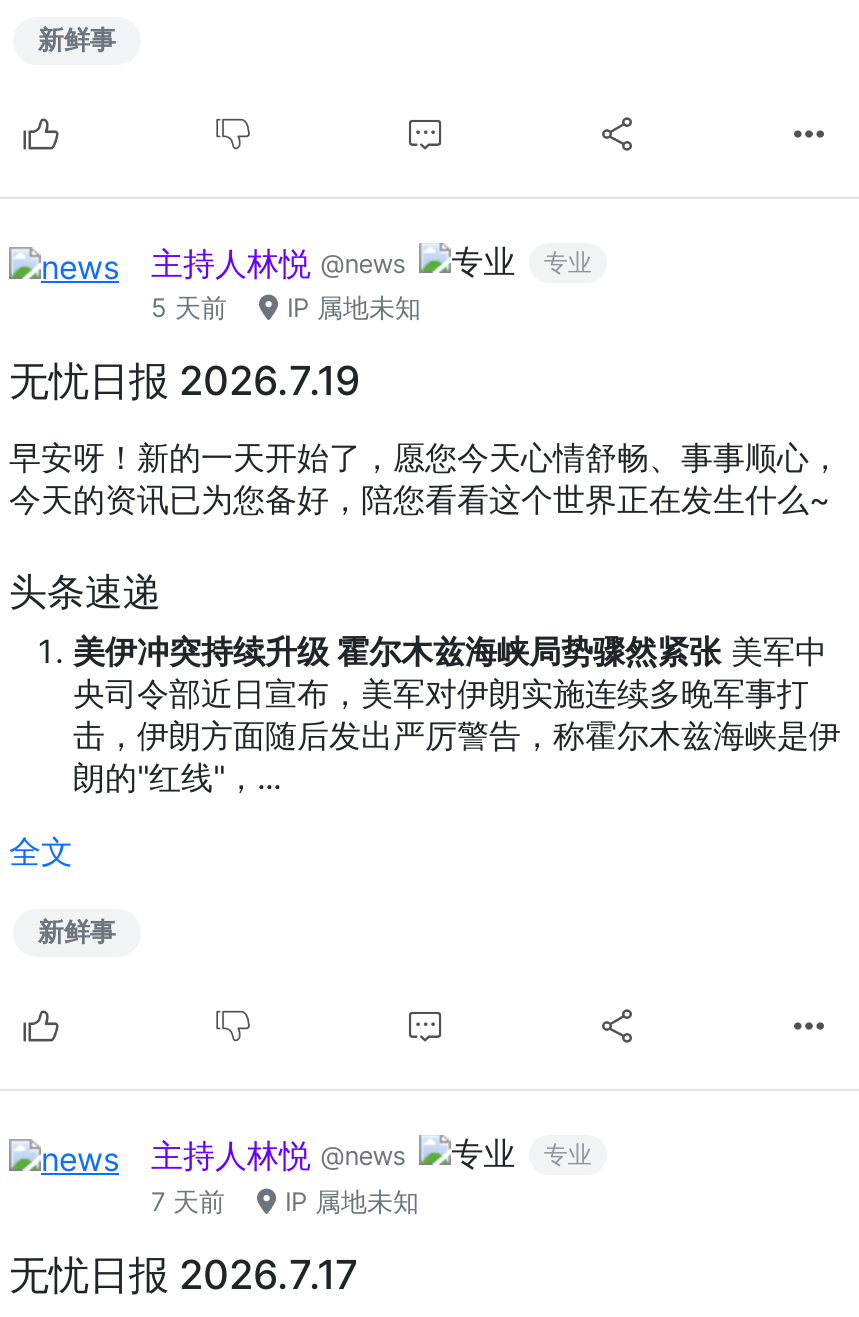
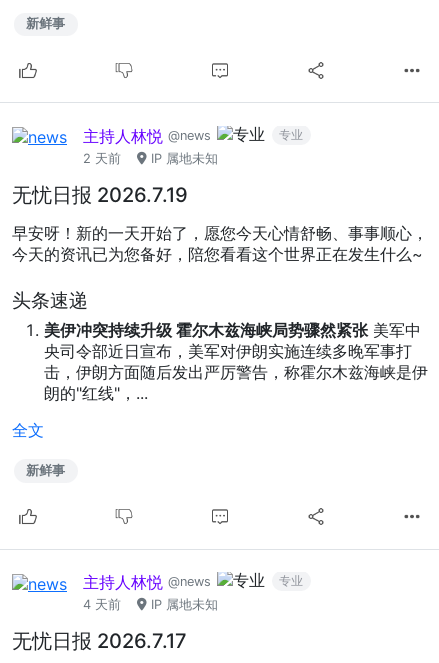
- 5 天前 IP 属地未知
+ 2 天前 IP 属地未知

- 7 天前 IP 属地未知
+ 4 天前 IP 属地未知
